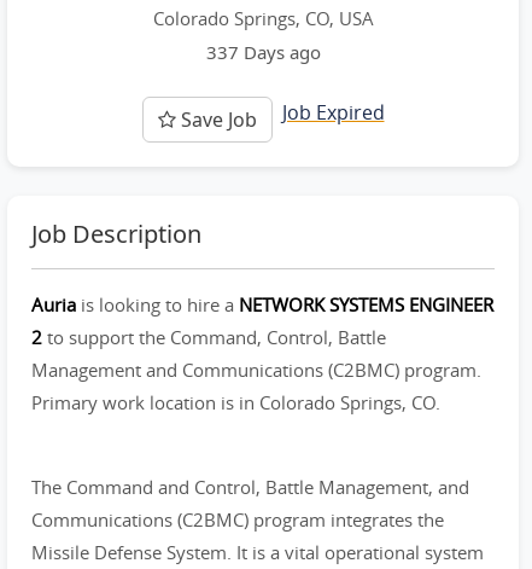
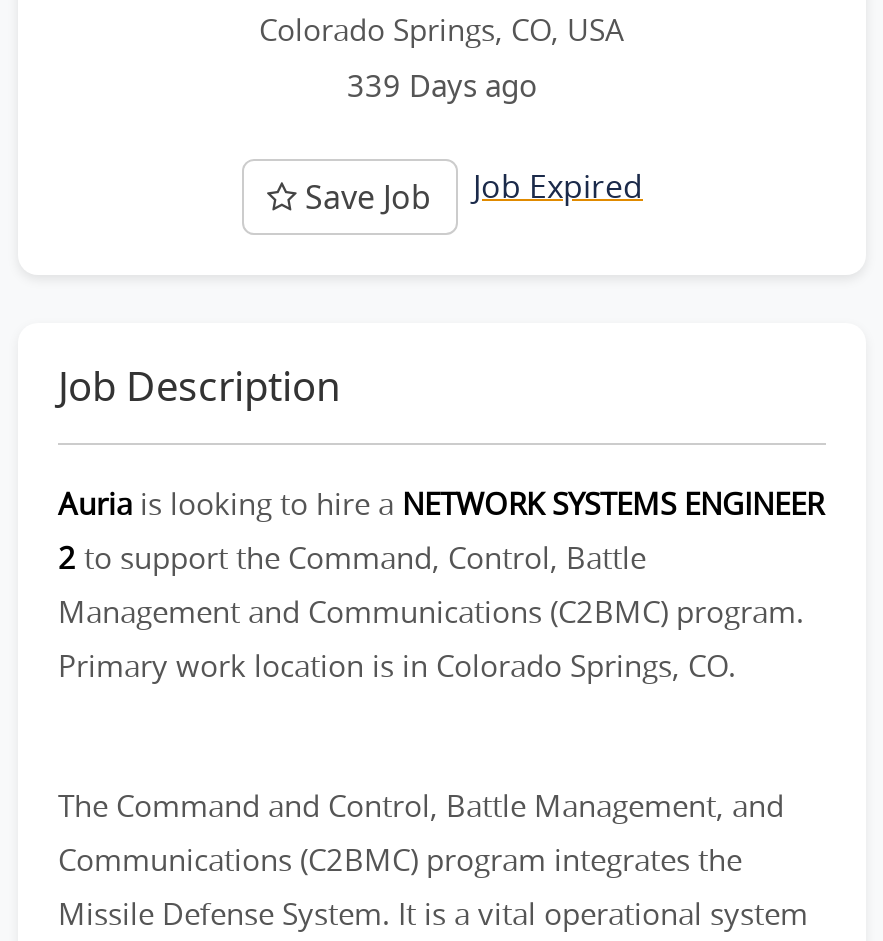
- 337 Days ago
+ 339 Days ago
